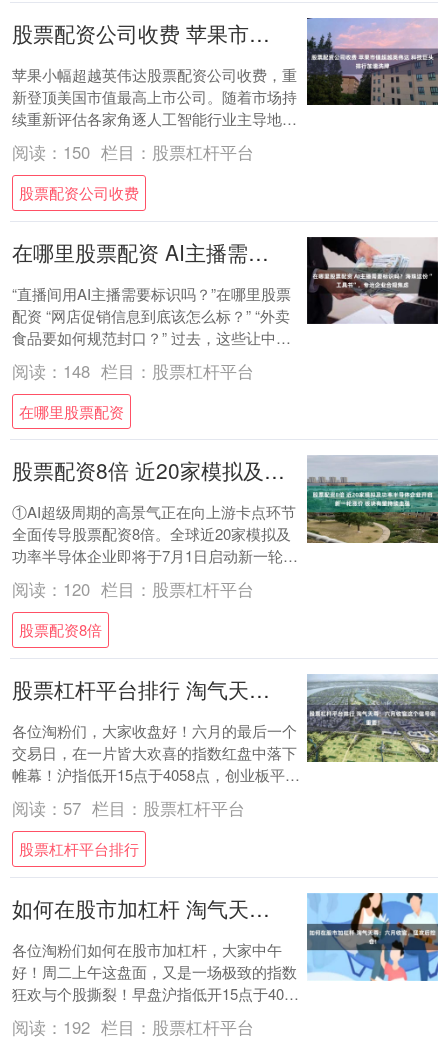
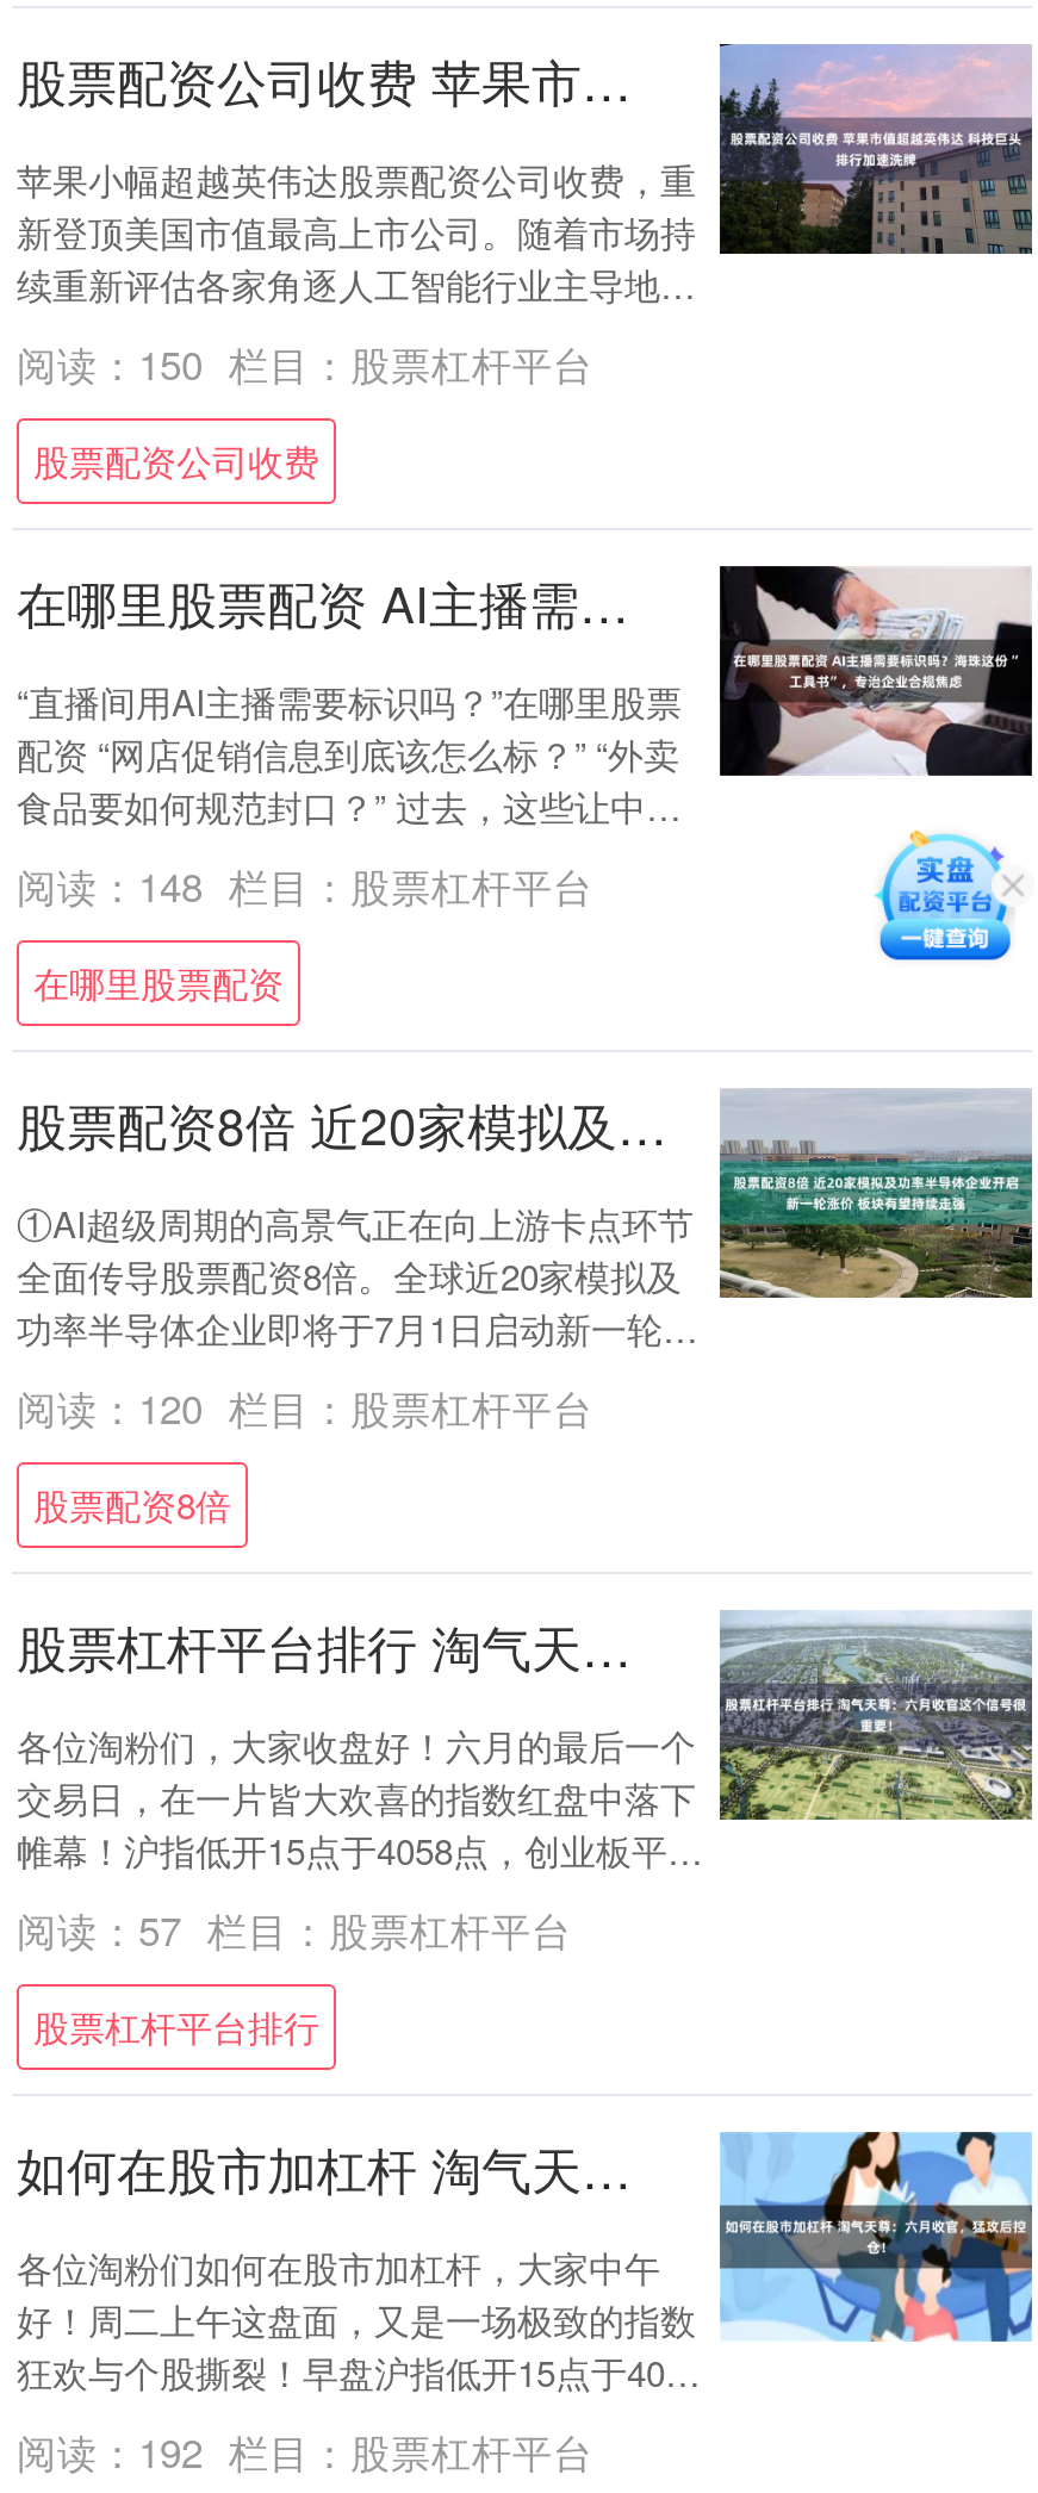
+ [image]
